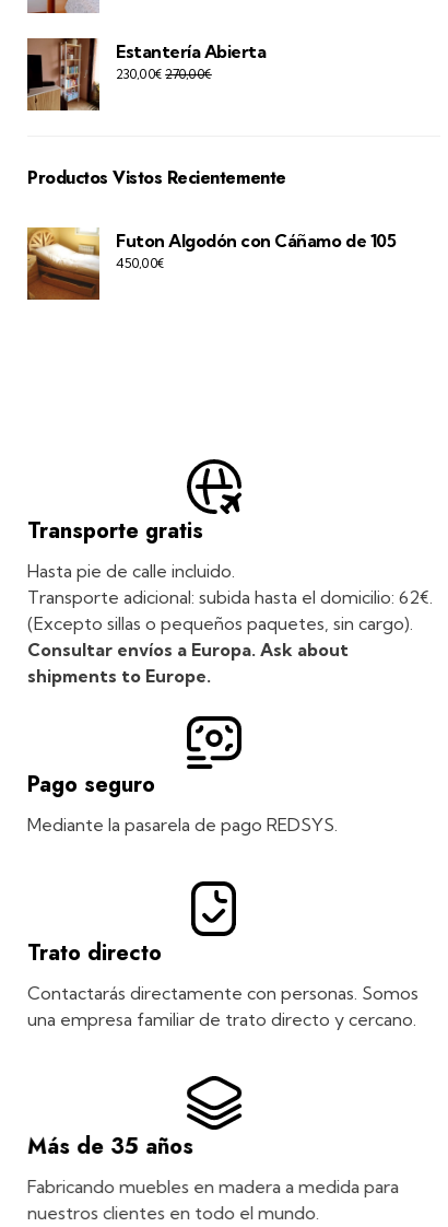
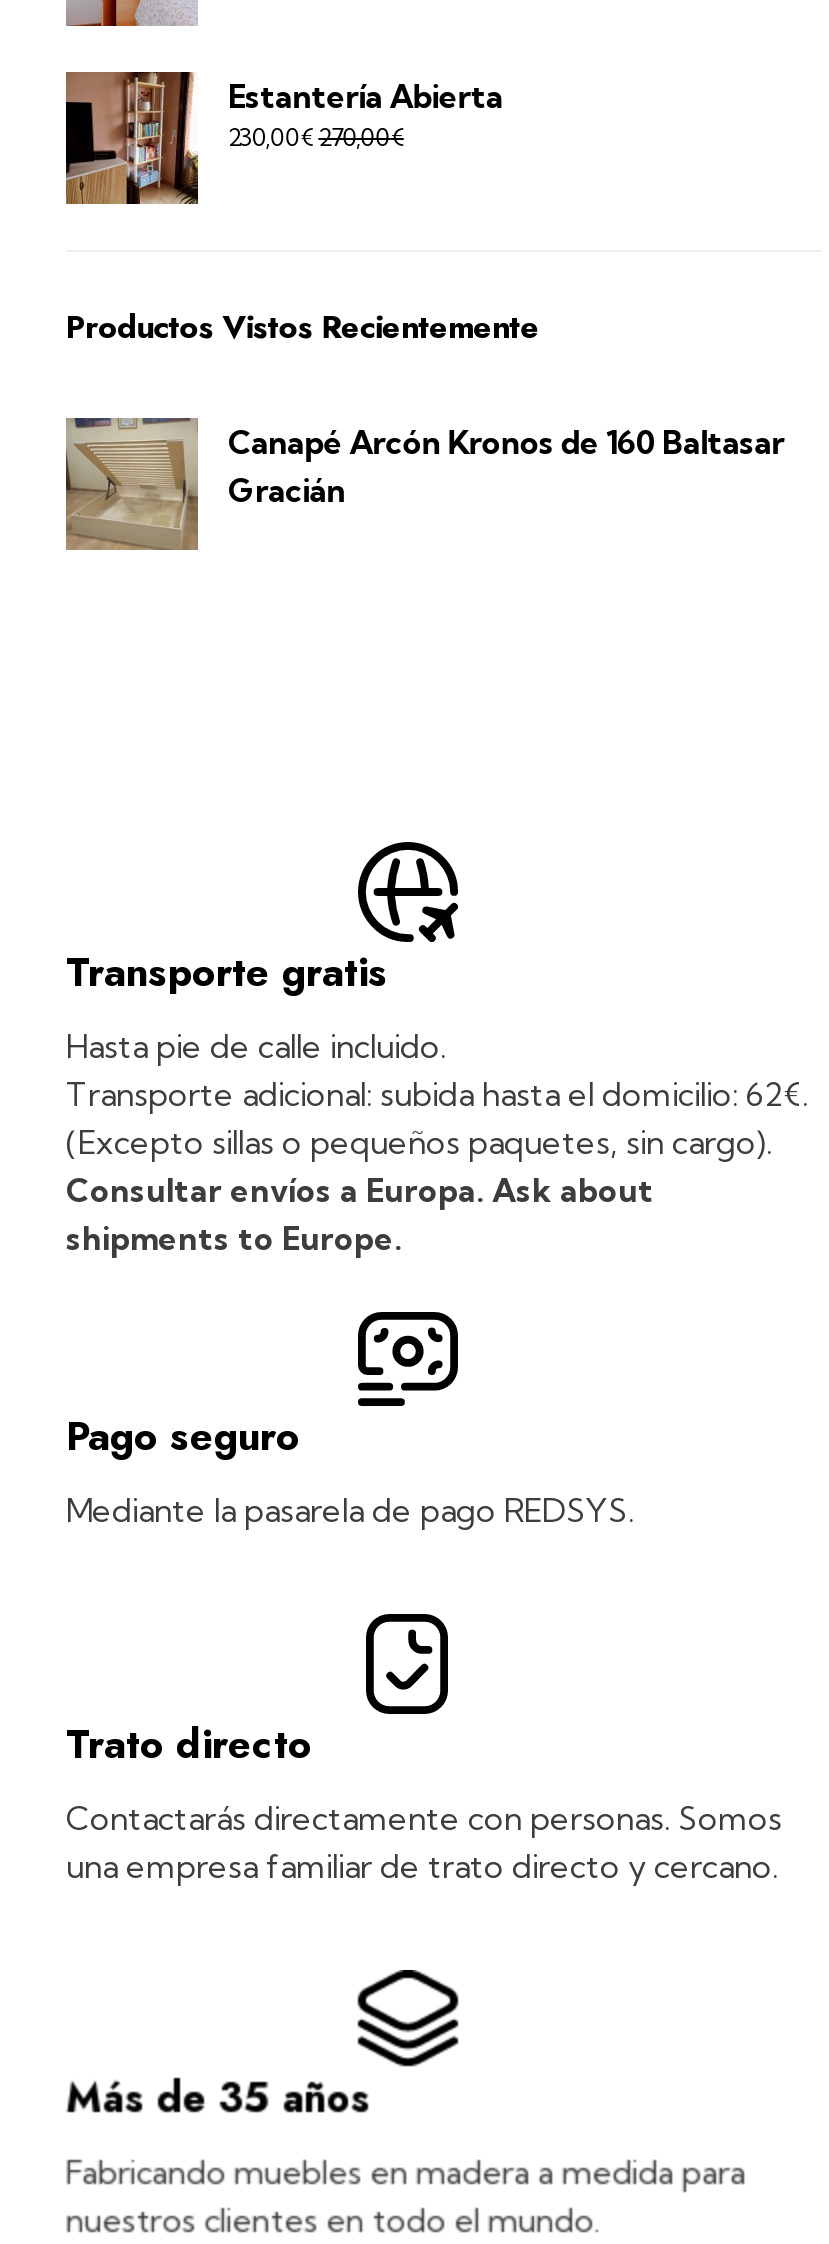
- [image]
- Futon Algodón con Cáñamo de 105
- 450,00€
+ [image]
+ Canapé Arcón Kronos de 160 Baltasar
+ Gracián
